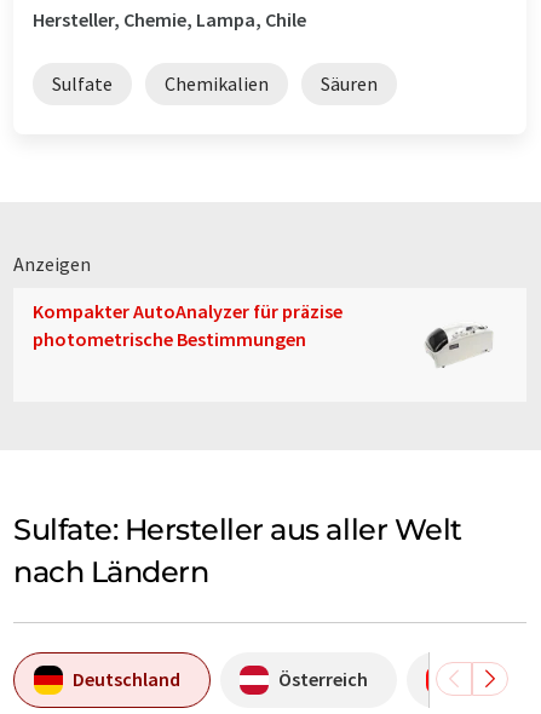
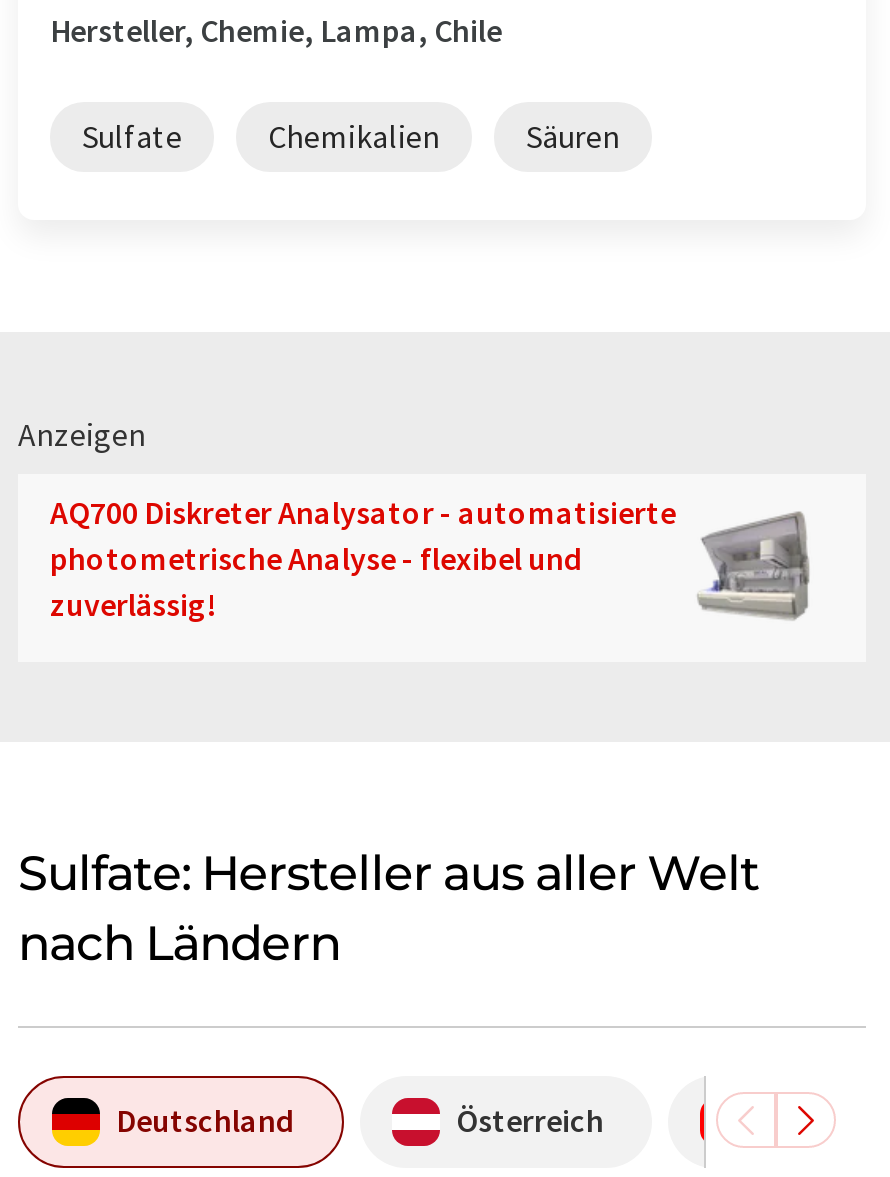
- Kompakter AutoAnalyzer für präzise
- photometrische Bestimmungen
+ AQ700 Diskreter Analysator - automatisierte
+ photometrische Analyse - flexibel und
+ zuverlässig!

- [image]
+ [image]
